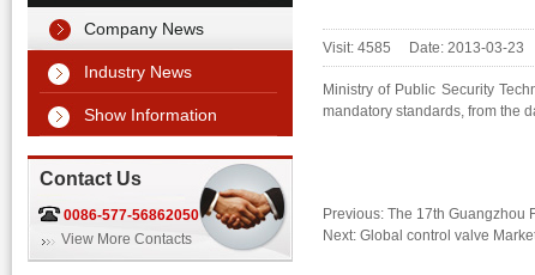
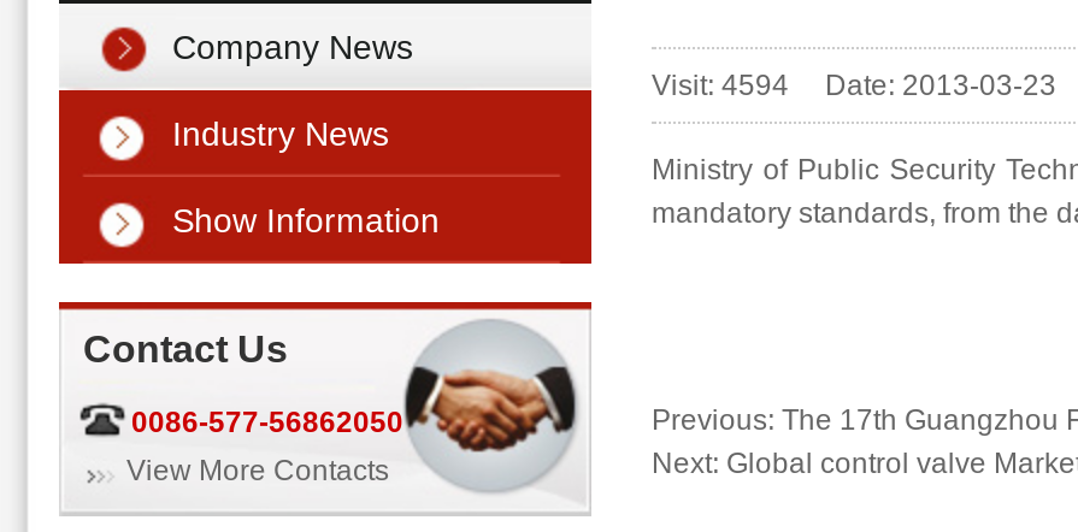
- Visit: 4585 Date: 2013-03-23
+ Visit: 4594 Date: 2013-03-23
